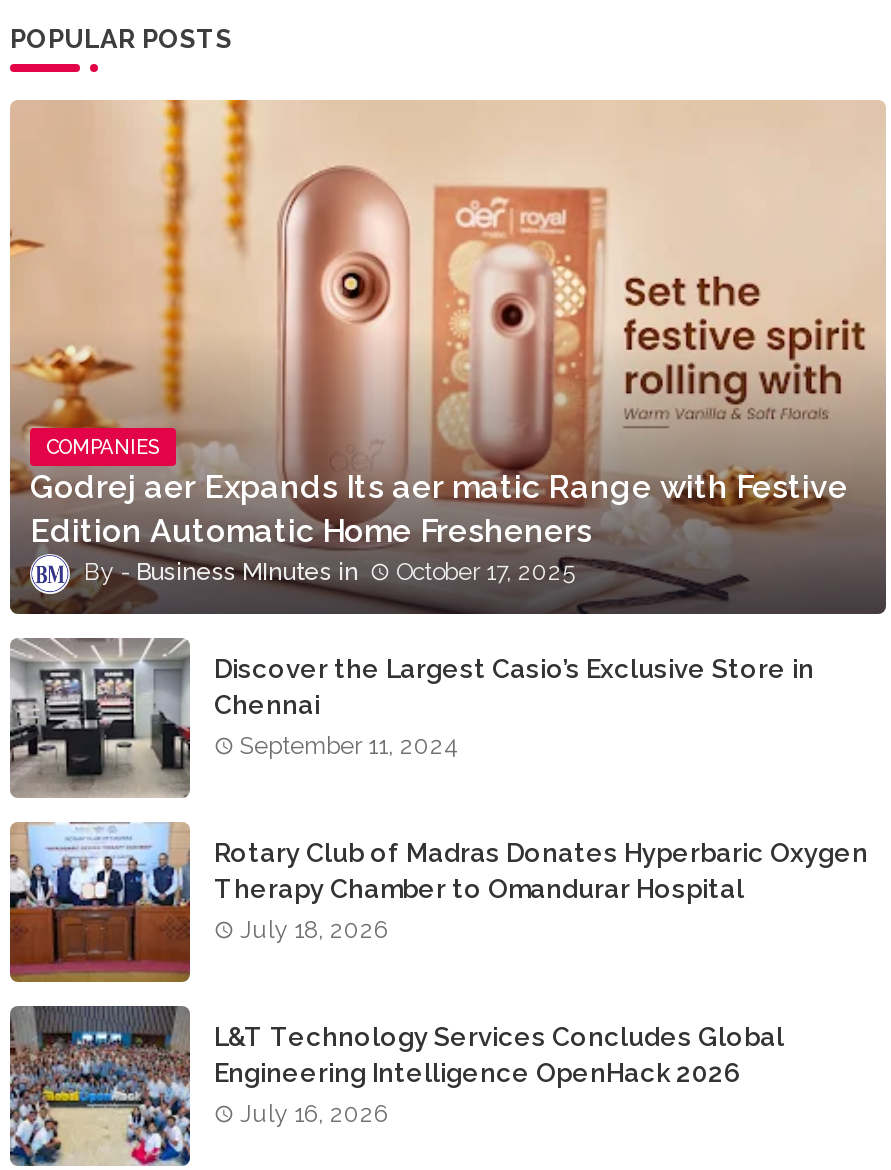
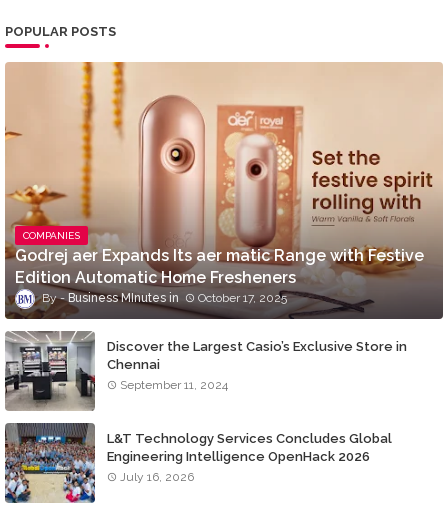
- [image]
- Rotary Club of Madras Donates Hyperbaric Oxygen
- Therapy Chamber to Omandurar Hospital
- July 18, 2026
